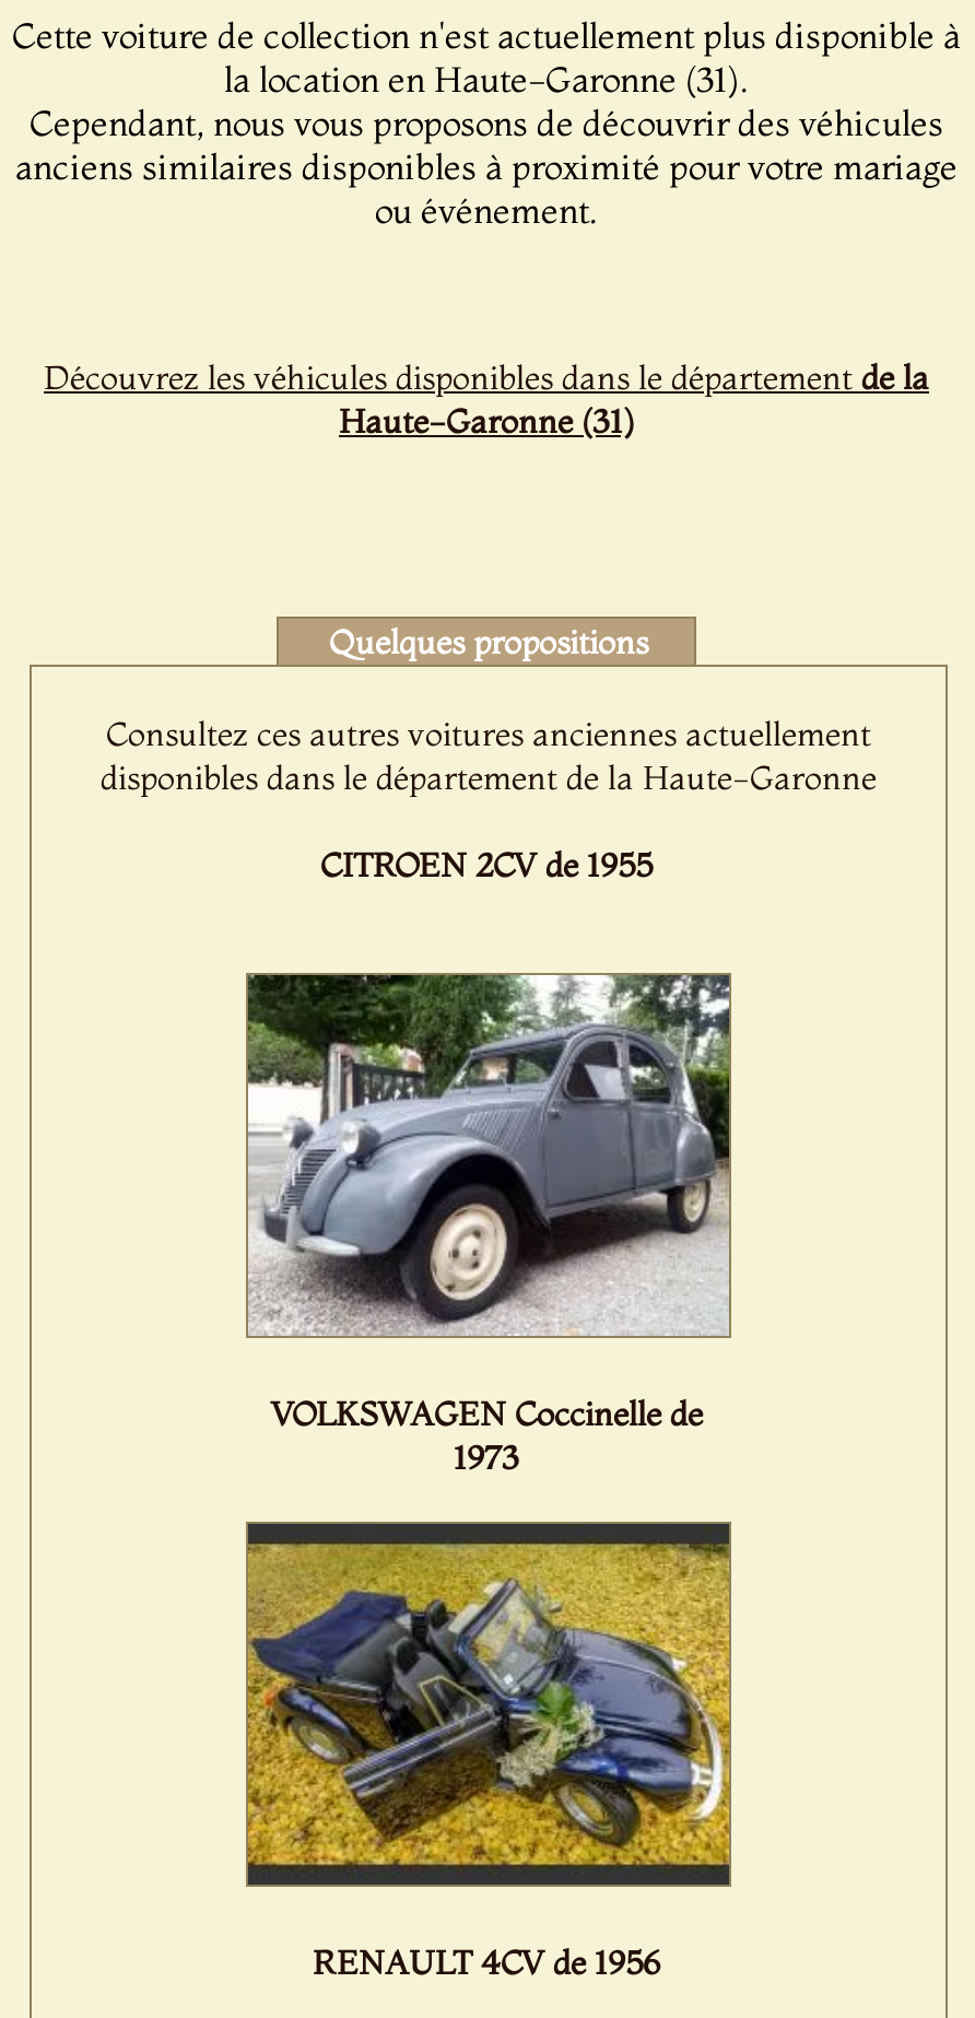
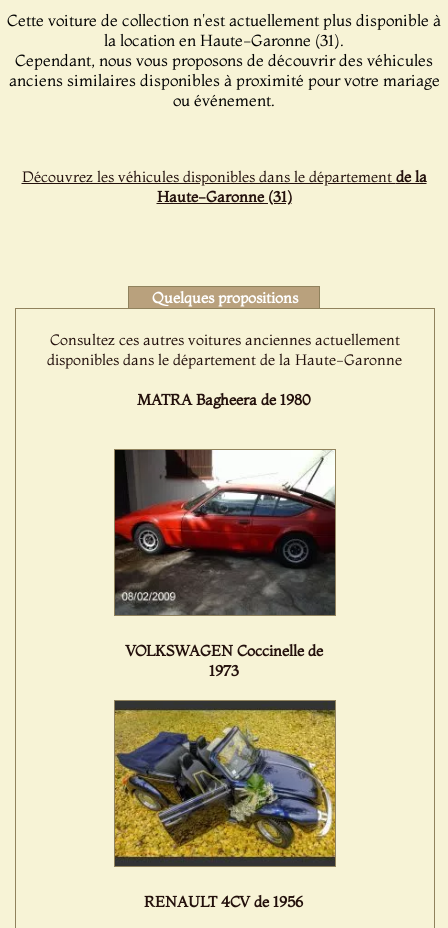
- CITROEN 2CV de 1955
+ MATRA Bagheera de 1980

- [image]
+ [image]
